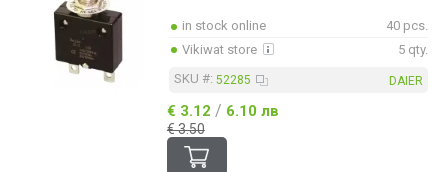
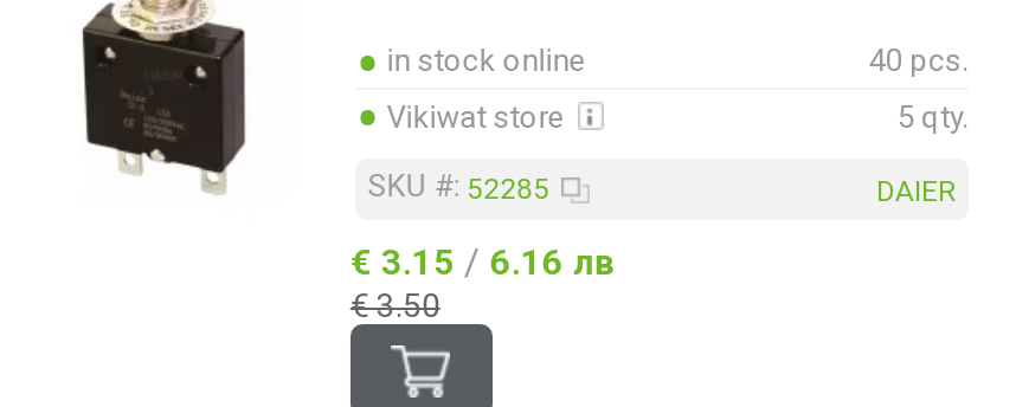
- € 3.12 / 6.10 лв
+ € 3.15 / 6.16 лв
